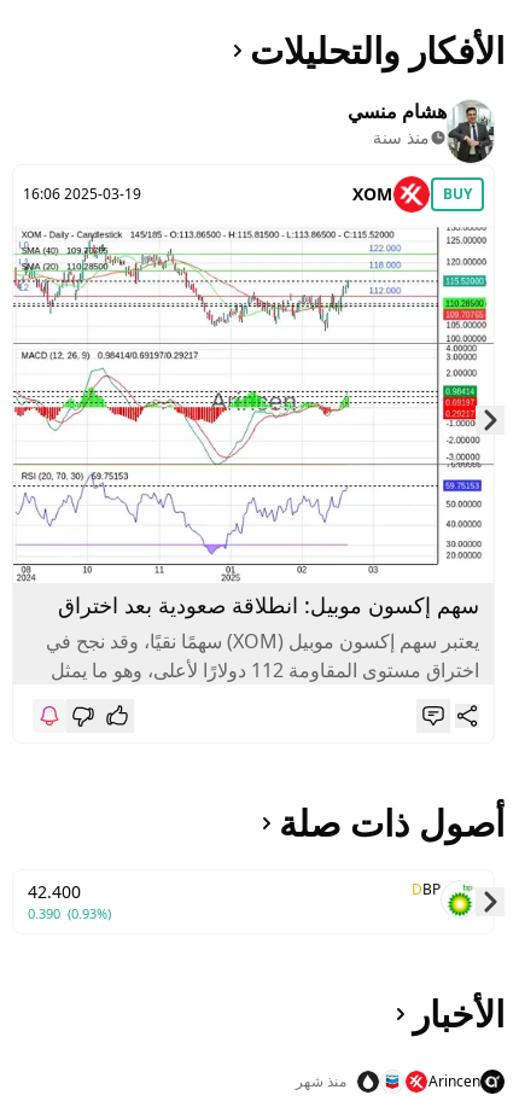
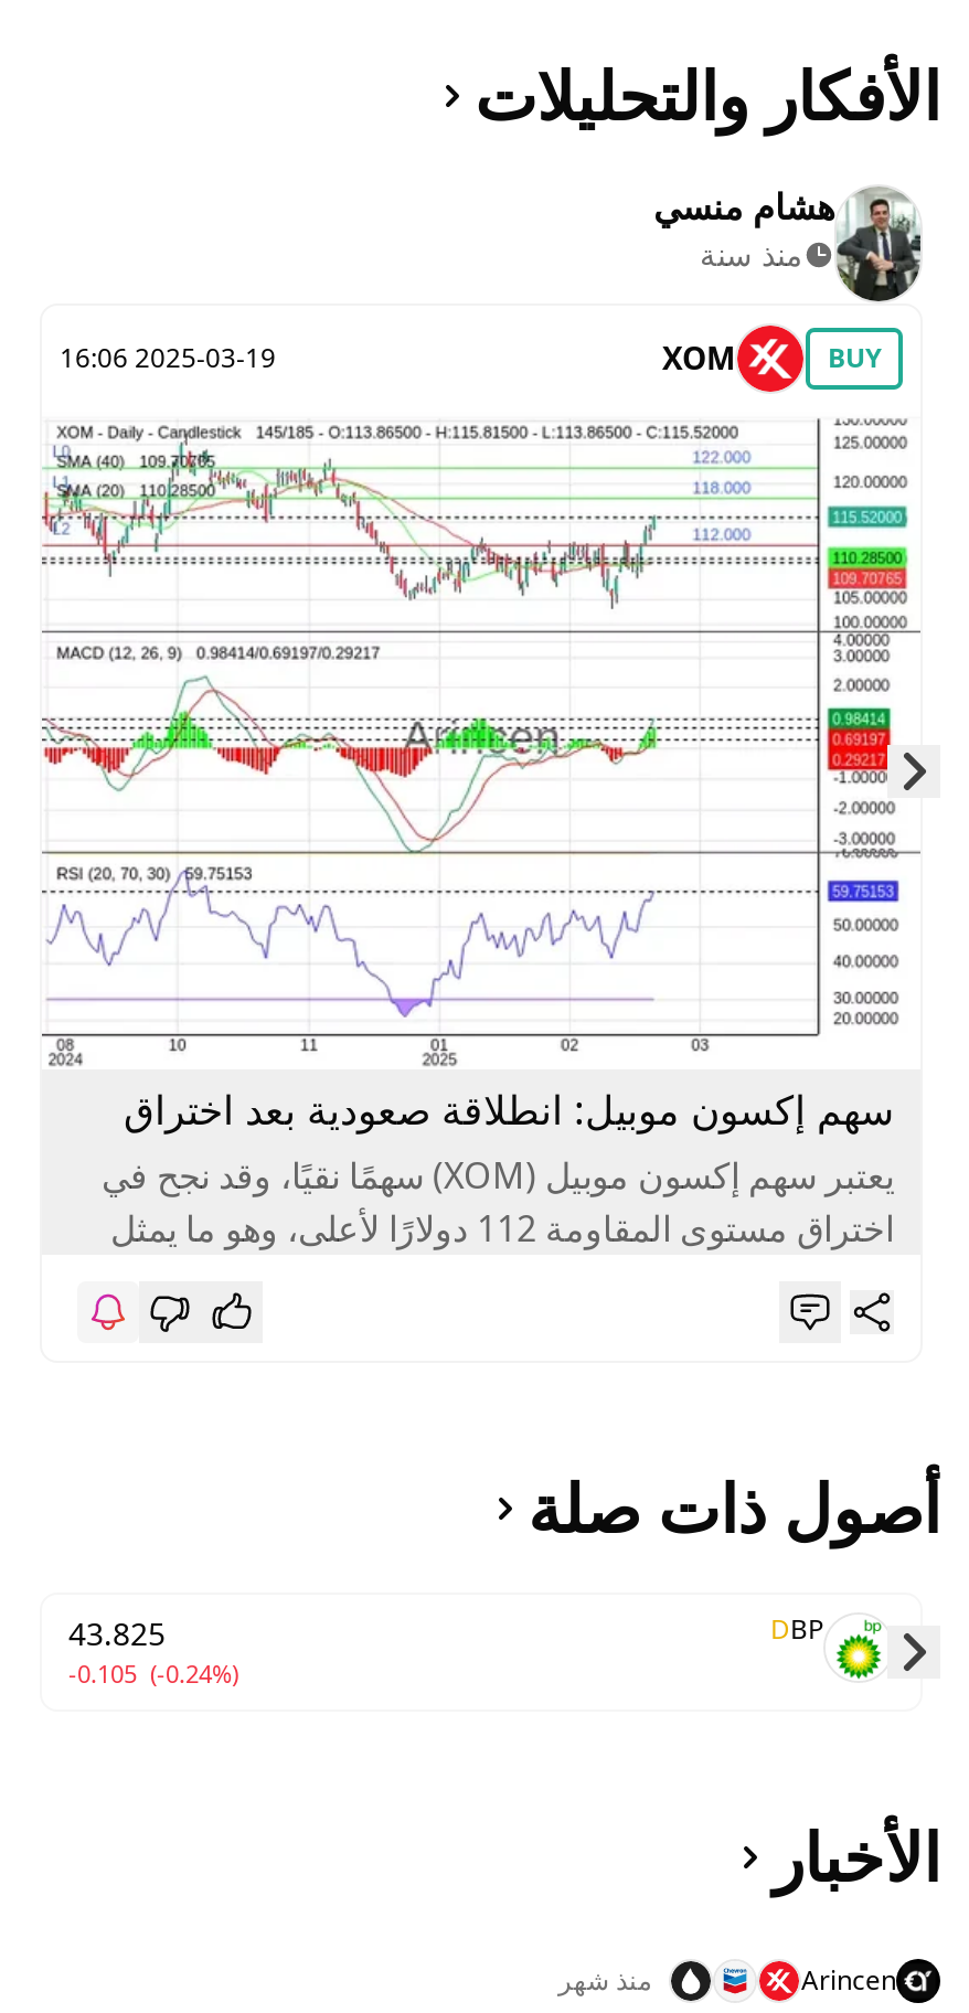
- 42.400
+ 43.825

- 0.390 (0.93%)
+ -0.105 (-0.24%)
